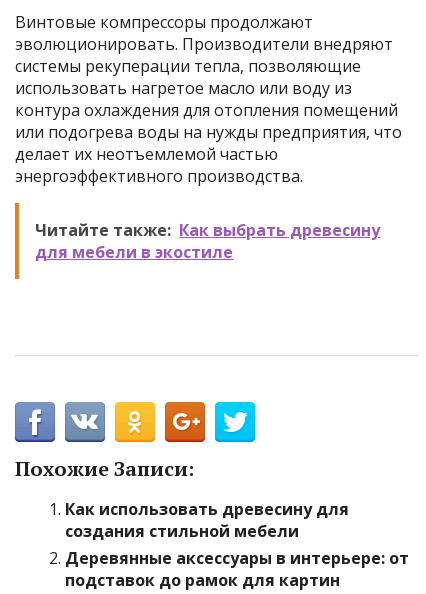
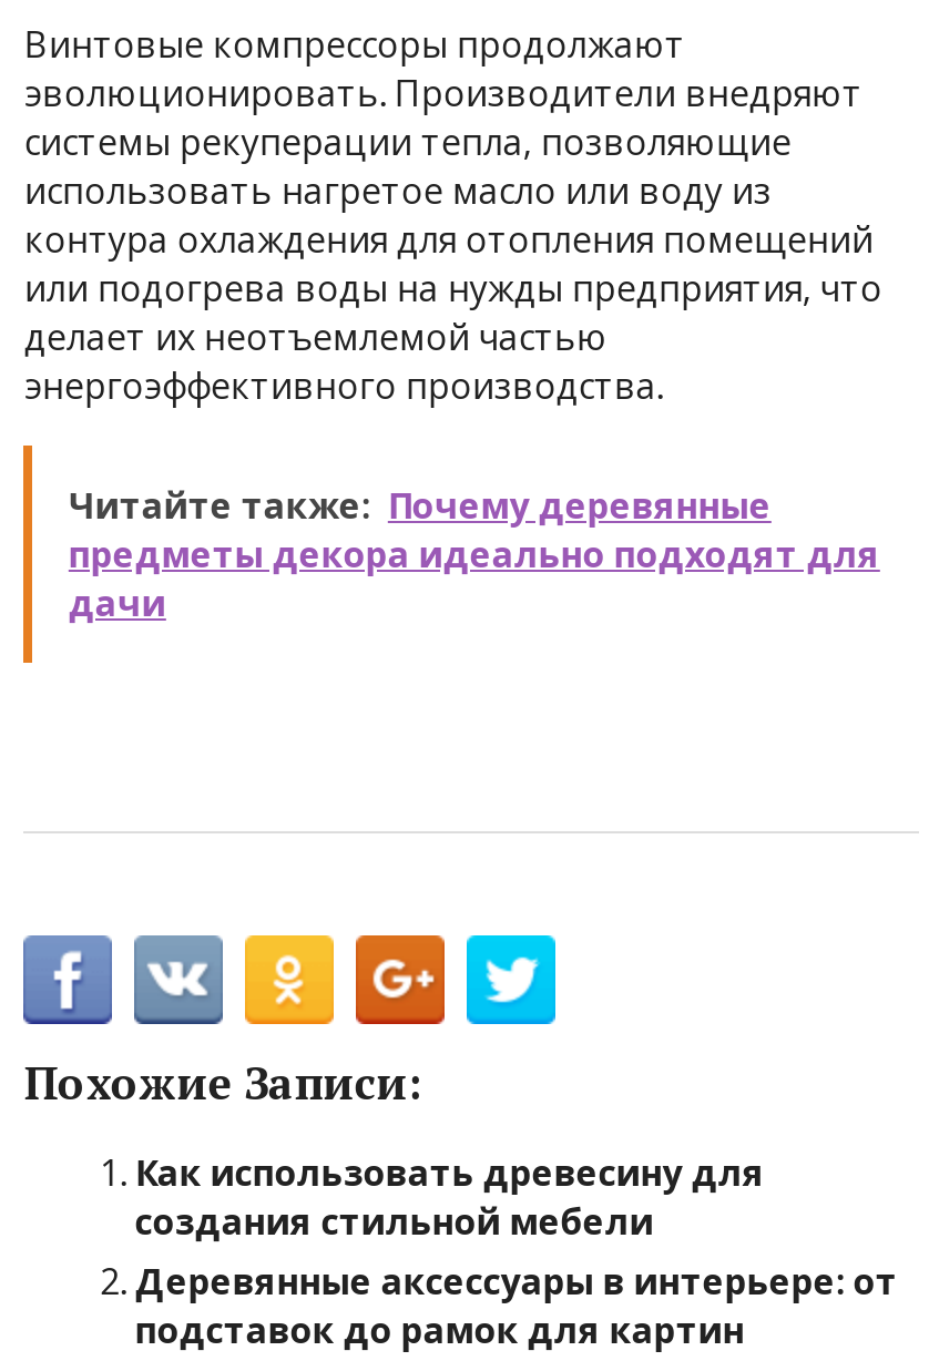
- Читайте также: Как выбрать древесину
- для мебели в экостиле
+ Читайте также: Почему деревянные
+ предметы декора идеально подходят для
+ дачи
